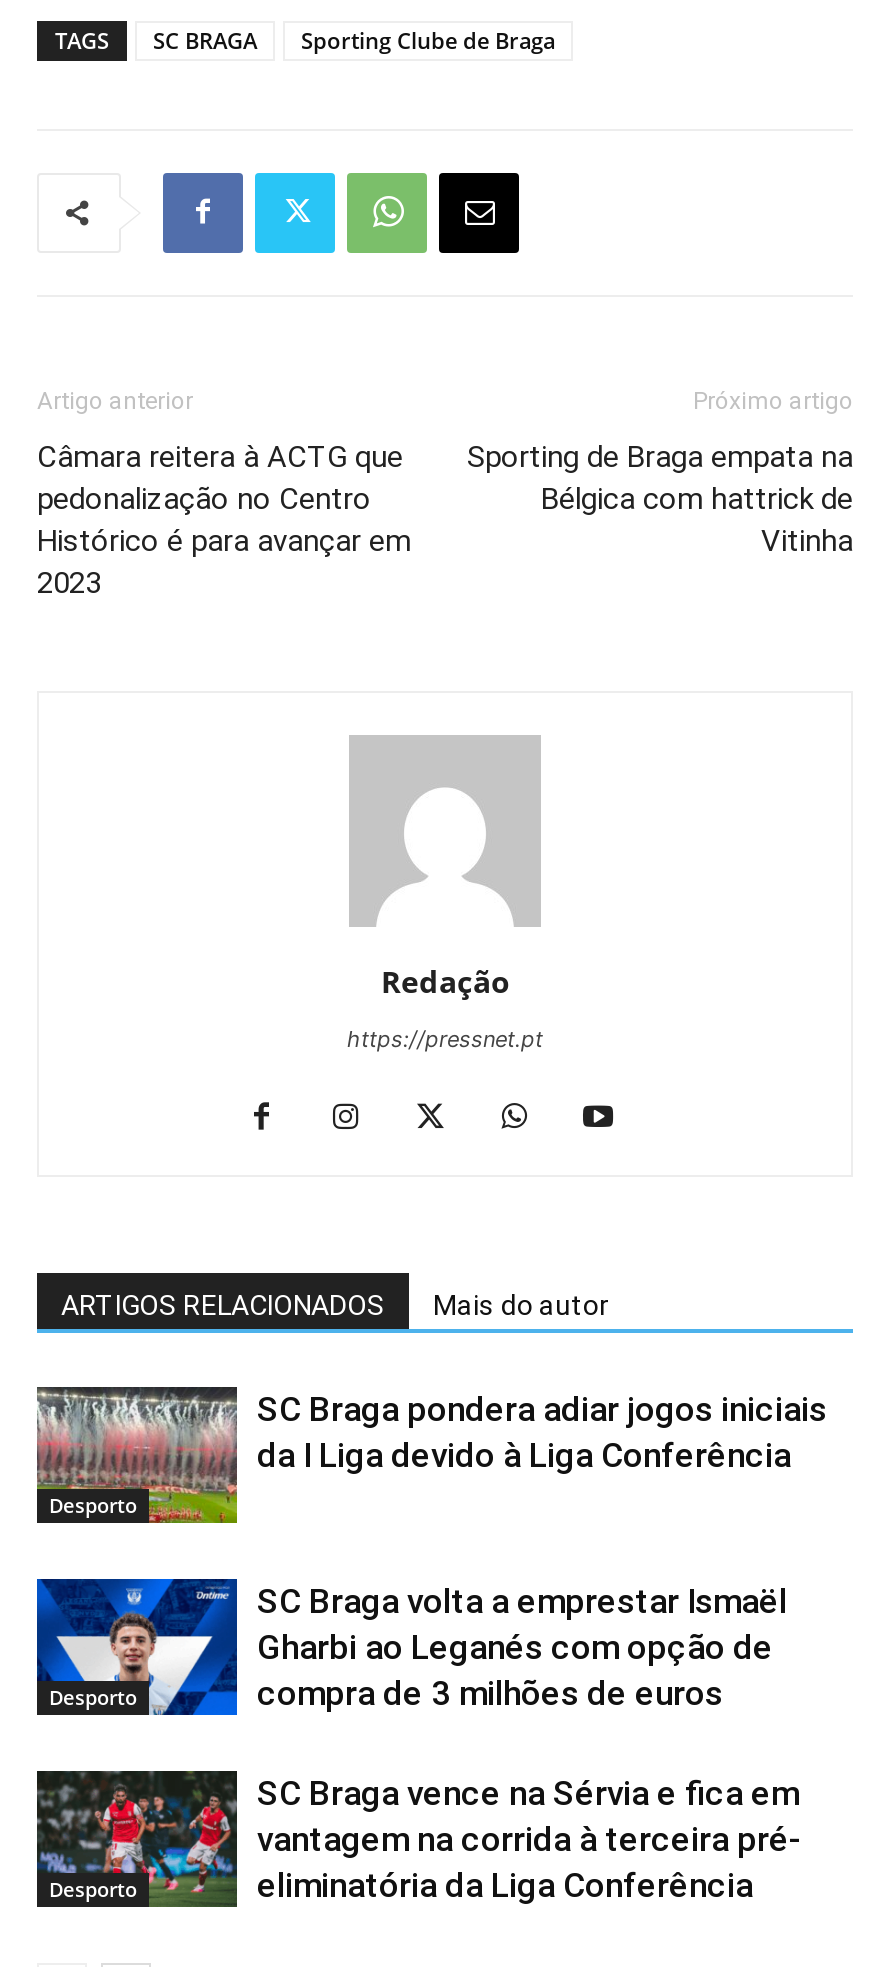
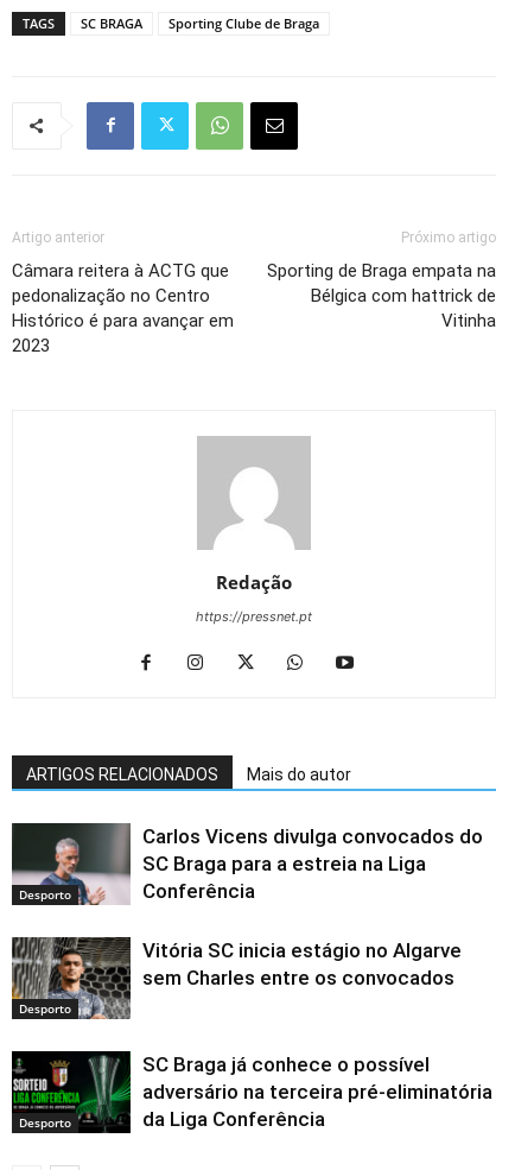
- [image]
- SC Braga pondera adiar jogos iniciais
- da I Liga devido à Liga Conferência
+ [image]
+ Carlos Vicens divulga convocados do
+ SC Braga para a estreia na Liga
+ Conferência

- [image]
- SC Braga volta a emprestar Ismaël
- Gharbi ao Leganés com opção de
- compra de 3 milhões de euros
+ [image]
+ Vitória SC inicia estágio no Algarve
+ sem Charles entre os convocados

- [image]
- SC Braga vence na Sérvia e fica em
- vantagem na corrida à terceira pré-
- eliminatória da Liga Conferência
+ [image]
+ SC Braga já conhece o possível
+ adversário na terceira pré-eliminatória
+ da Liga Conferência
